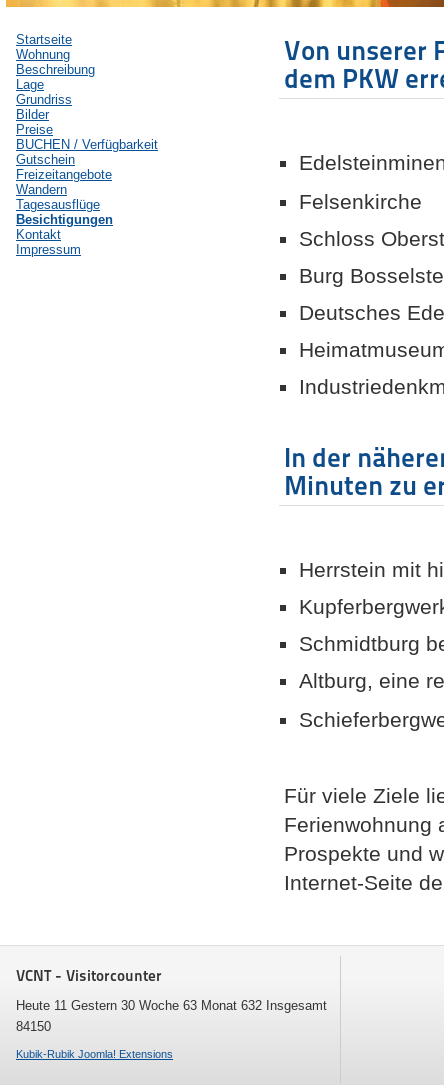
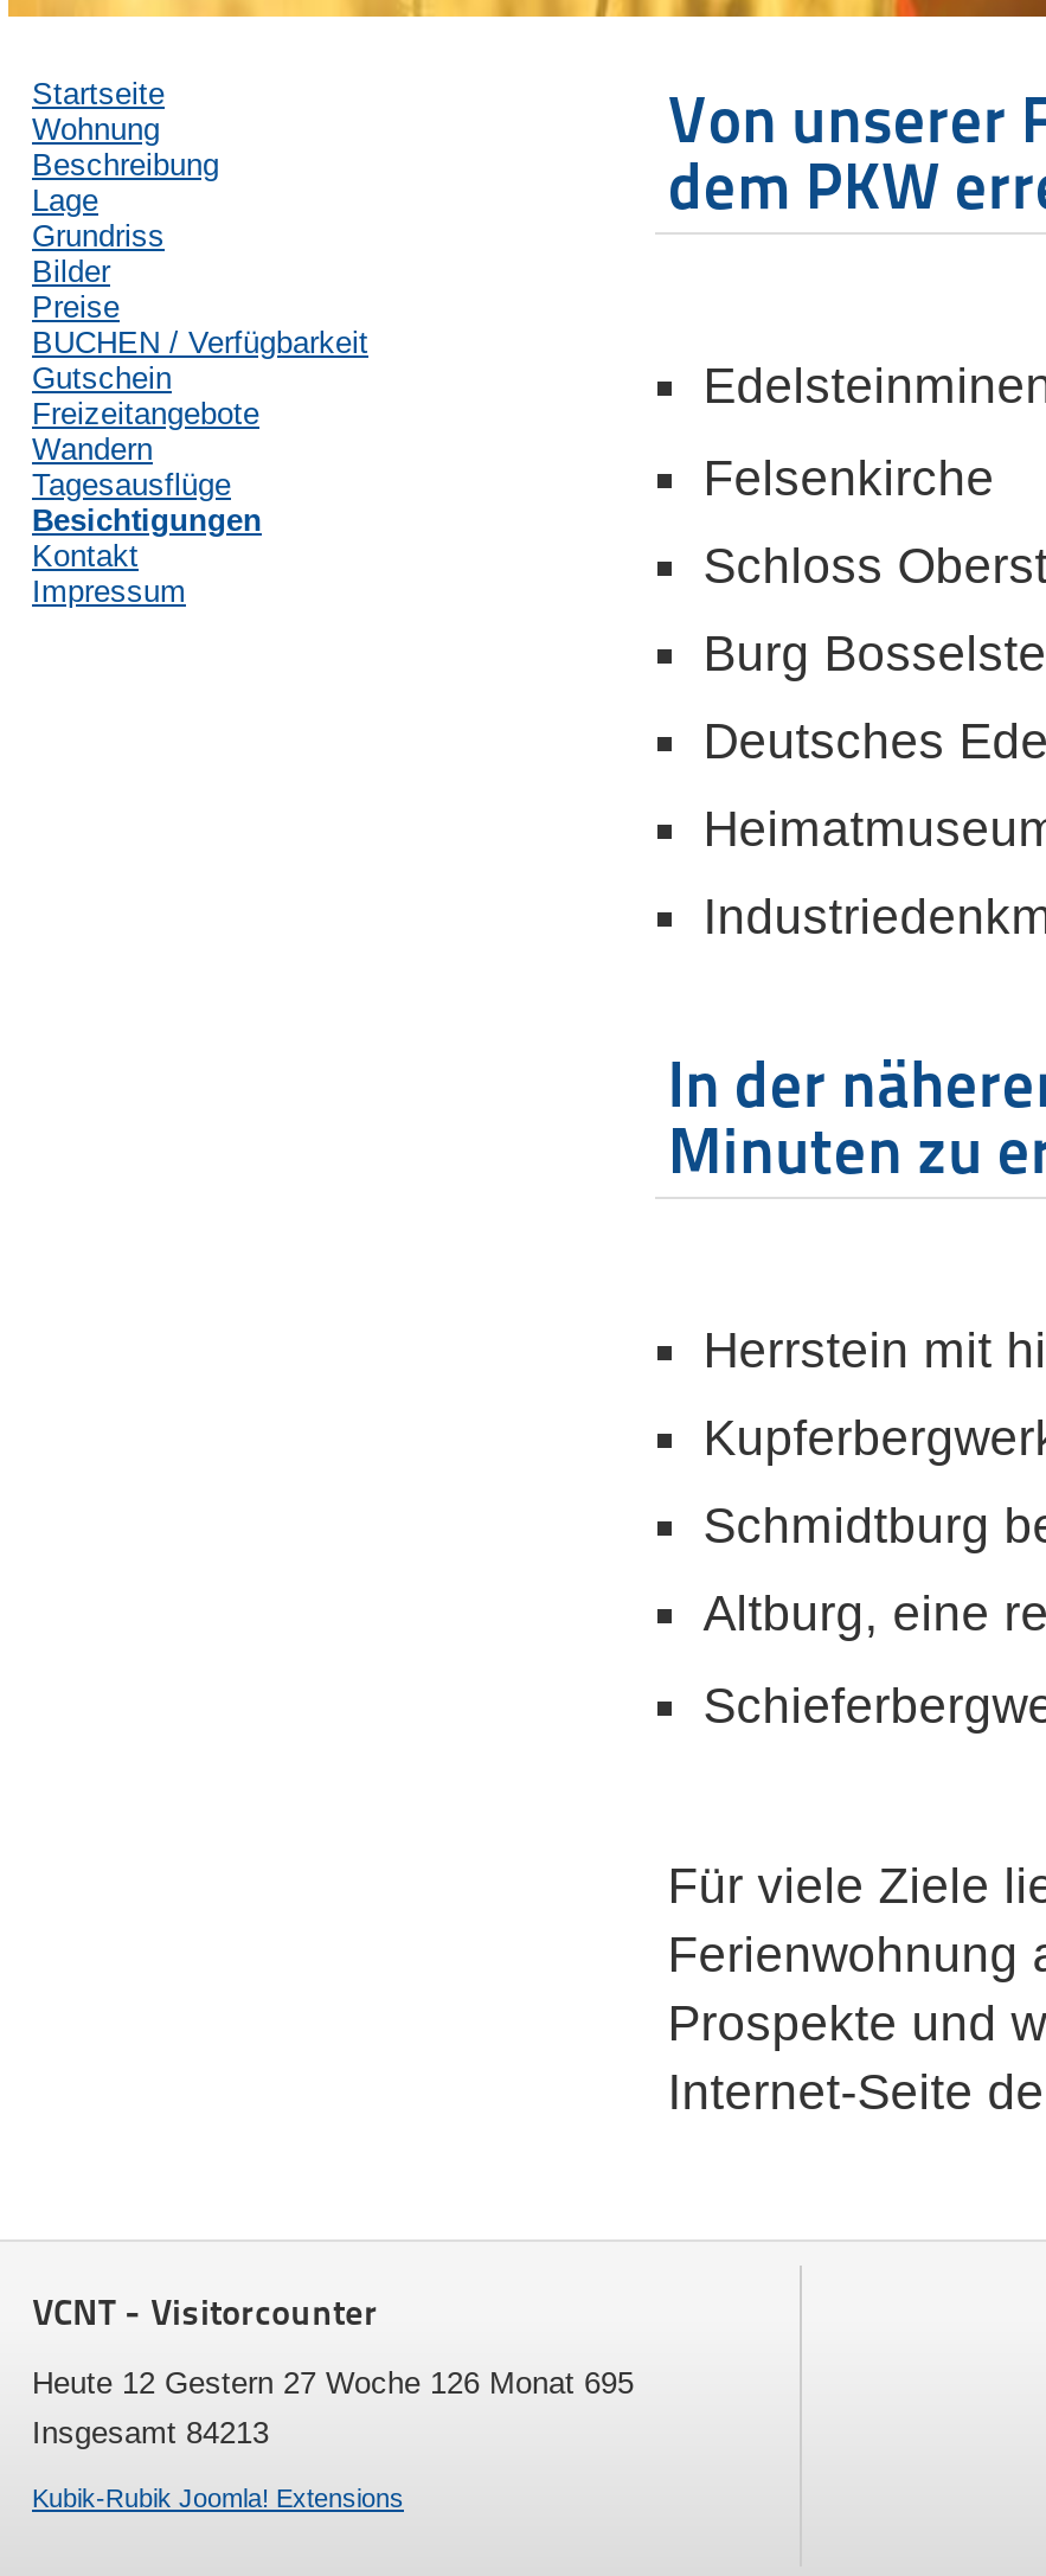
- Heute 11 Gestern 30 Woche 63 Monat 632 Insgesamt
- 84150
+ Heute 12 Gestern 27 Woche 126 Monat 695
+ Insgesamt 84213
